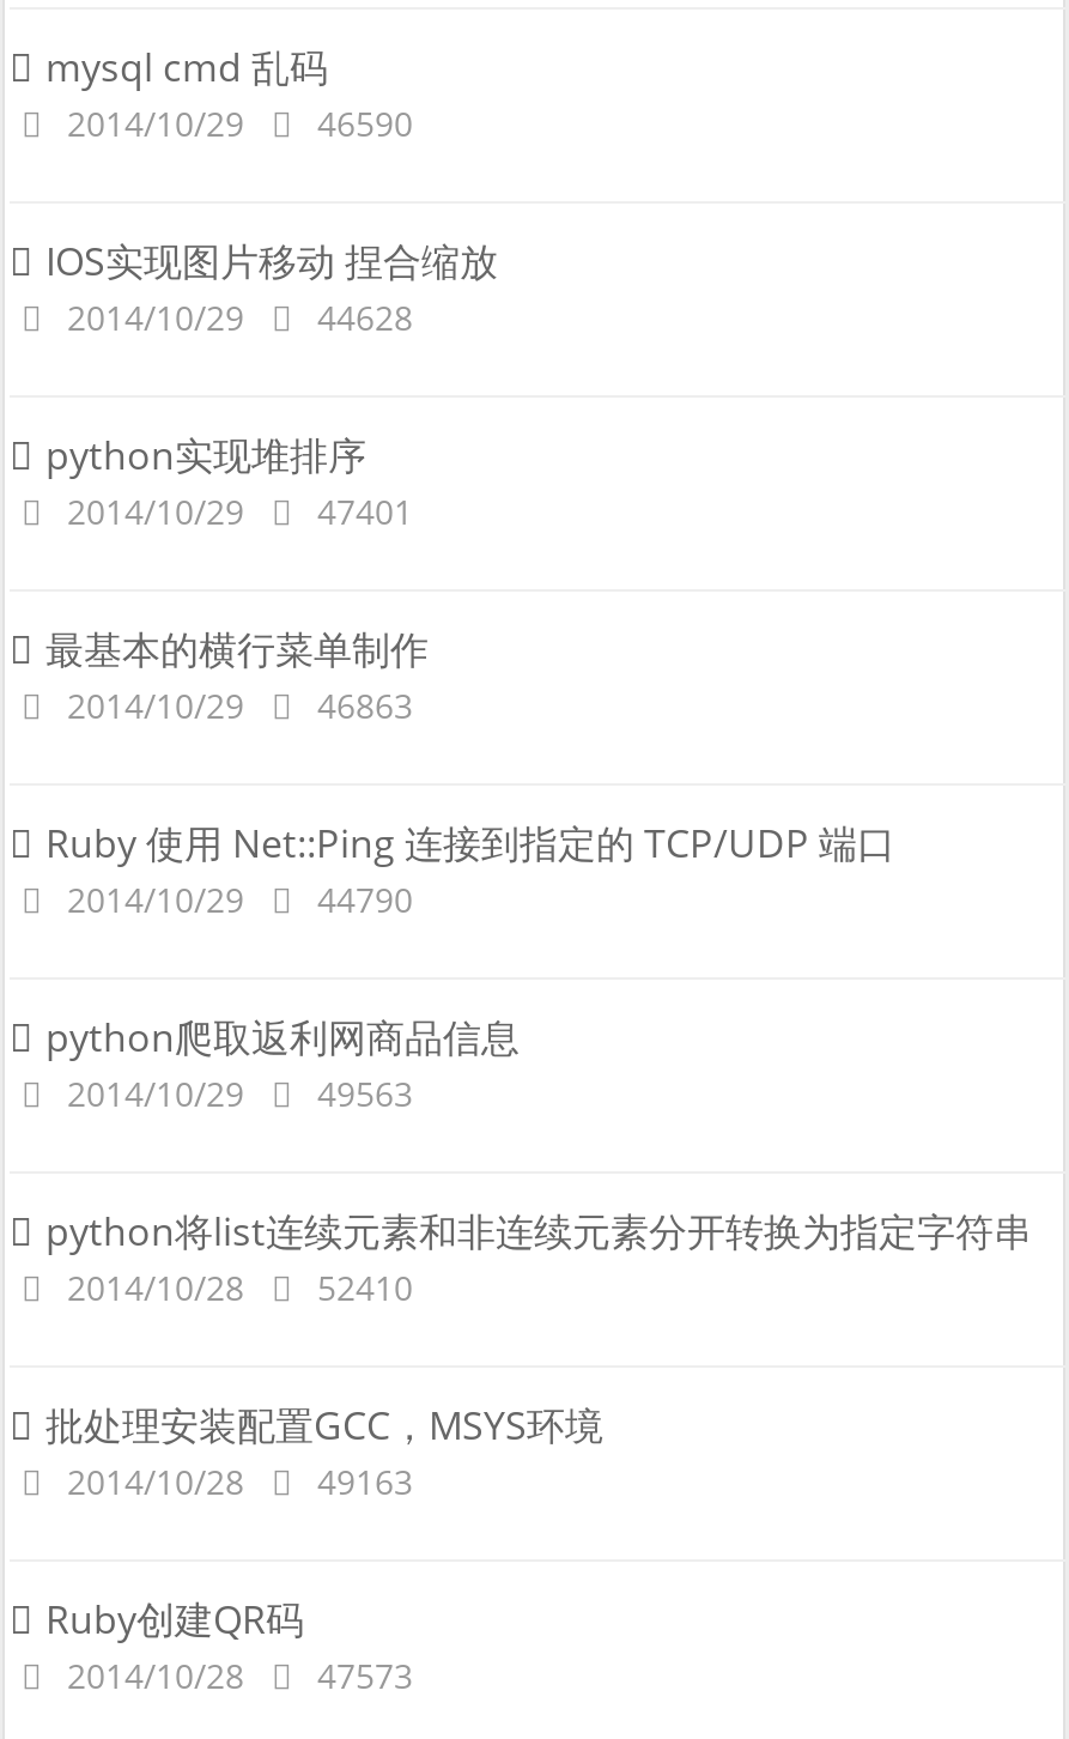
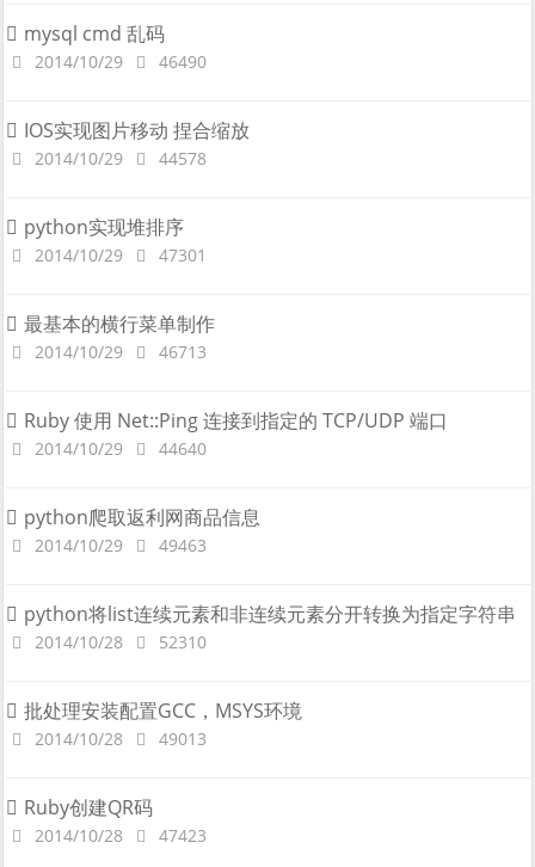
- 2014/10/29 46590
+ 2014/10/29 46490

- 2014/10/29 44628
+ 2014/10/29 44578

- 2014/10/29 47401
+ 2014/10/29 47301

- 2014/10/29 46863
+ 2014/10/29 46713

- 2014/10/29 44790
+ 2014/10/29 44640

- 2014/10/29 49563
+ 2014/10/29 49463

- 2014/10/28 52410
+ 2014/10/28 52310

- 2014/10/28 49163
+ 2014/10/28 49013

- 2014/10/28 47573
+ 2014/10/28 47423
